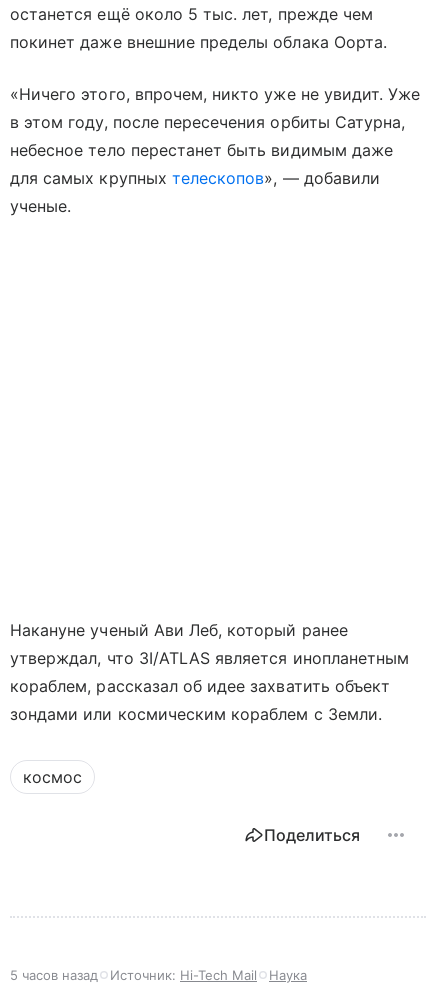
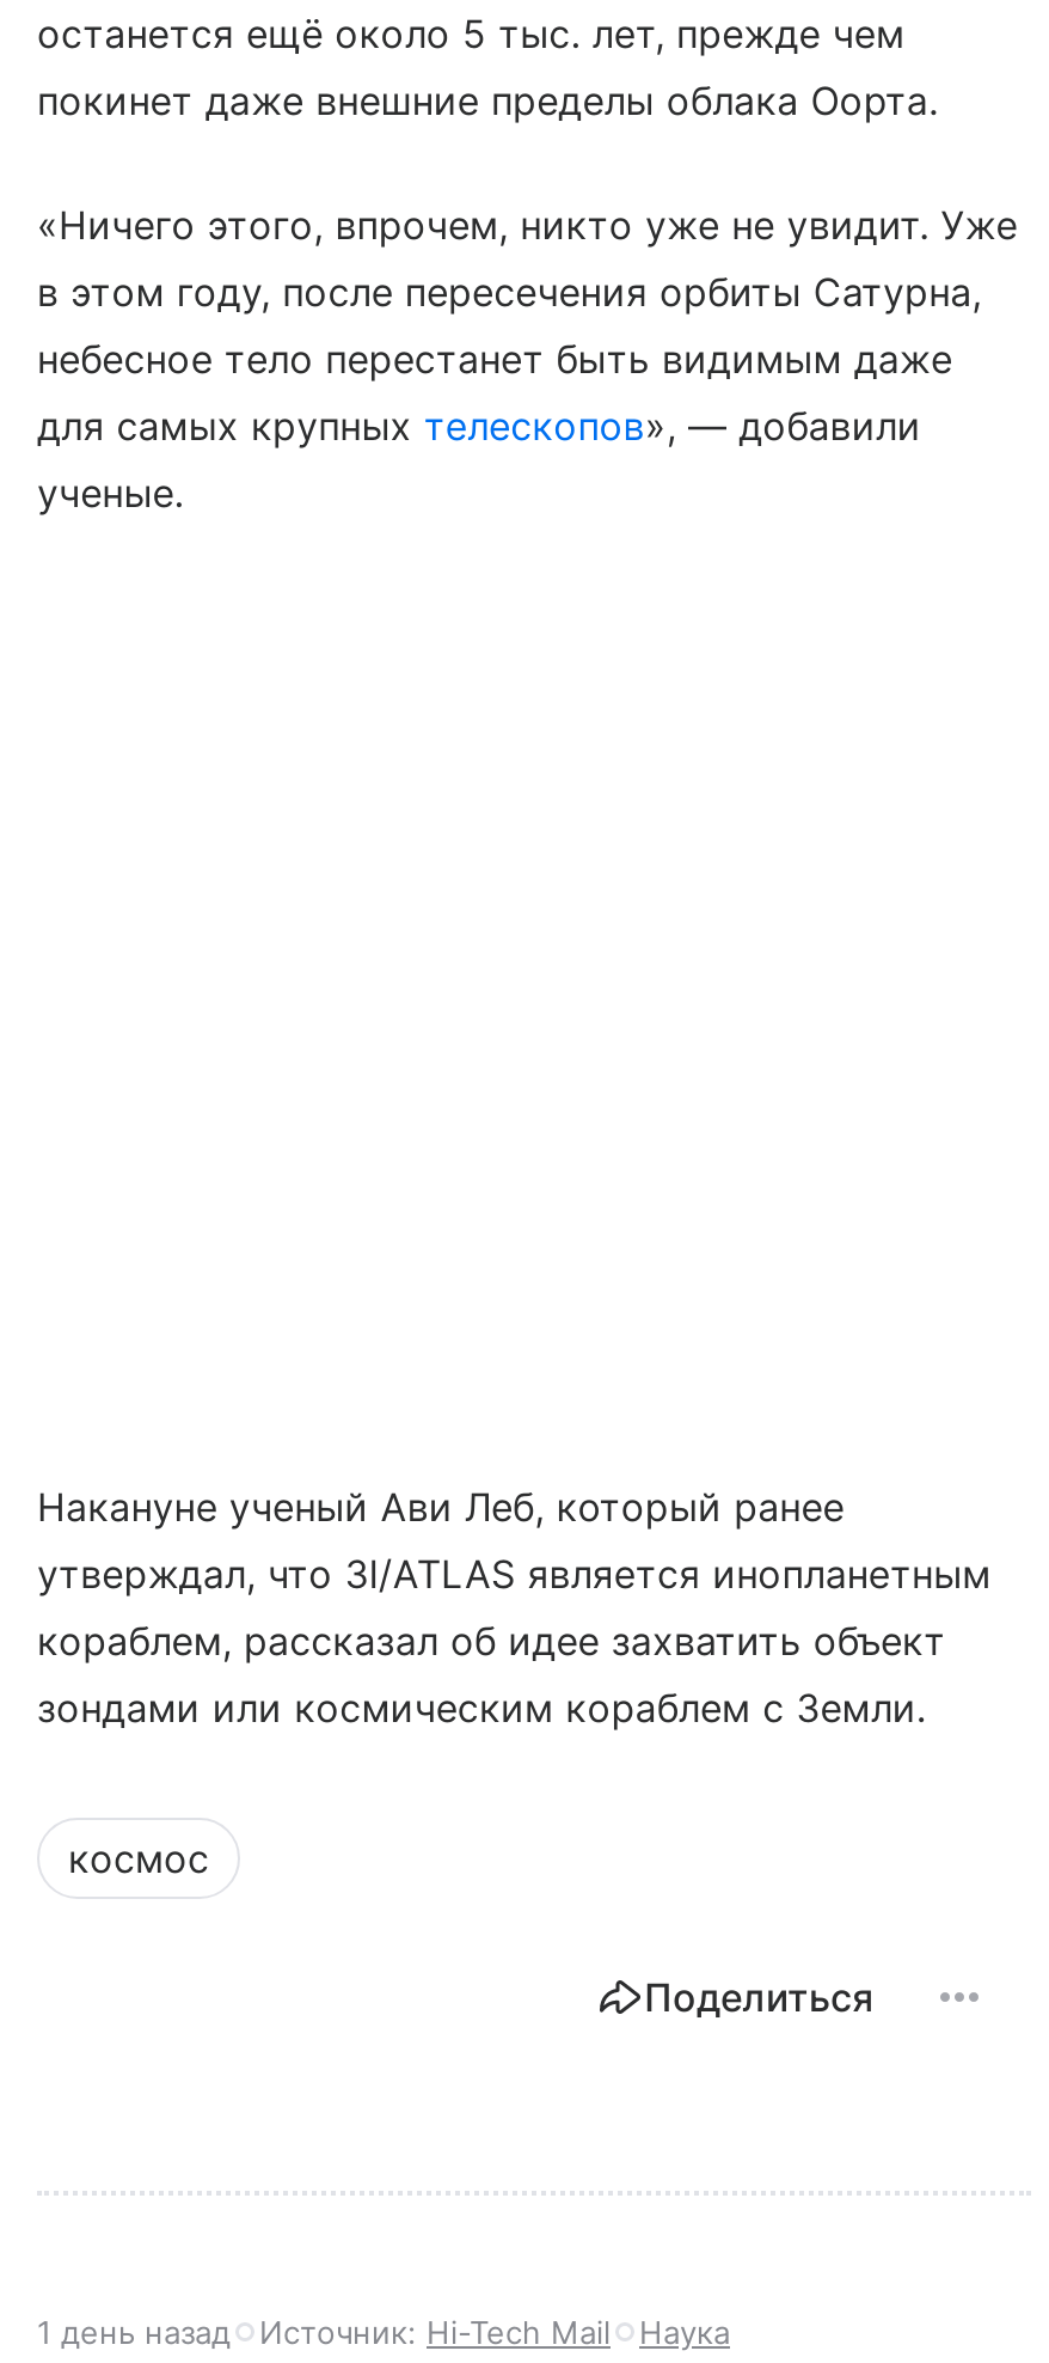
- 5 часов назад Источник: Hi-Tech Mail Наука
+ 1 день назад Источник: Hi-Tech Mail Наука
